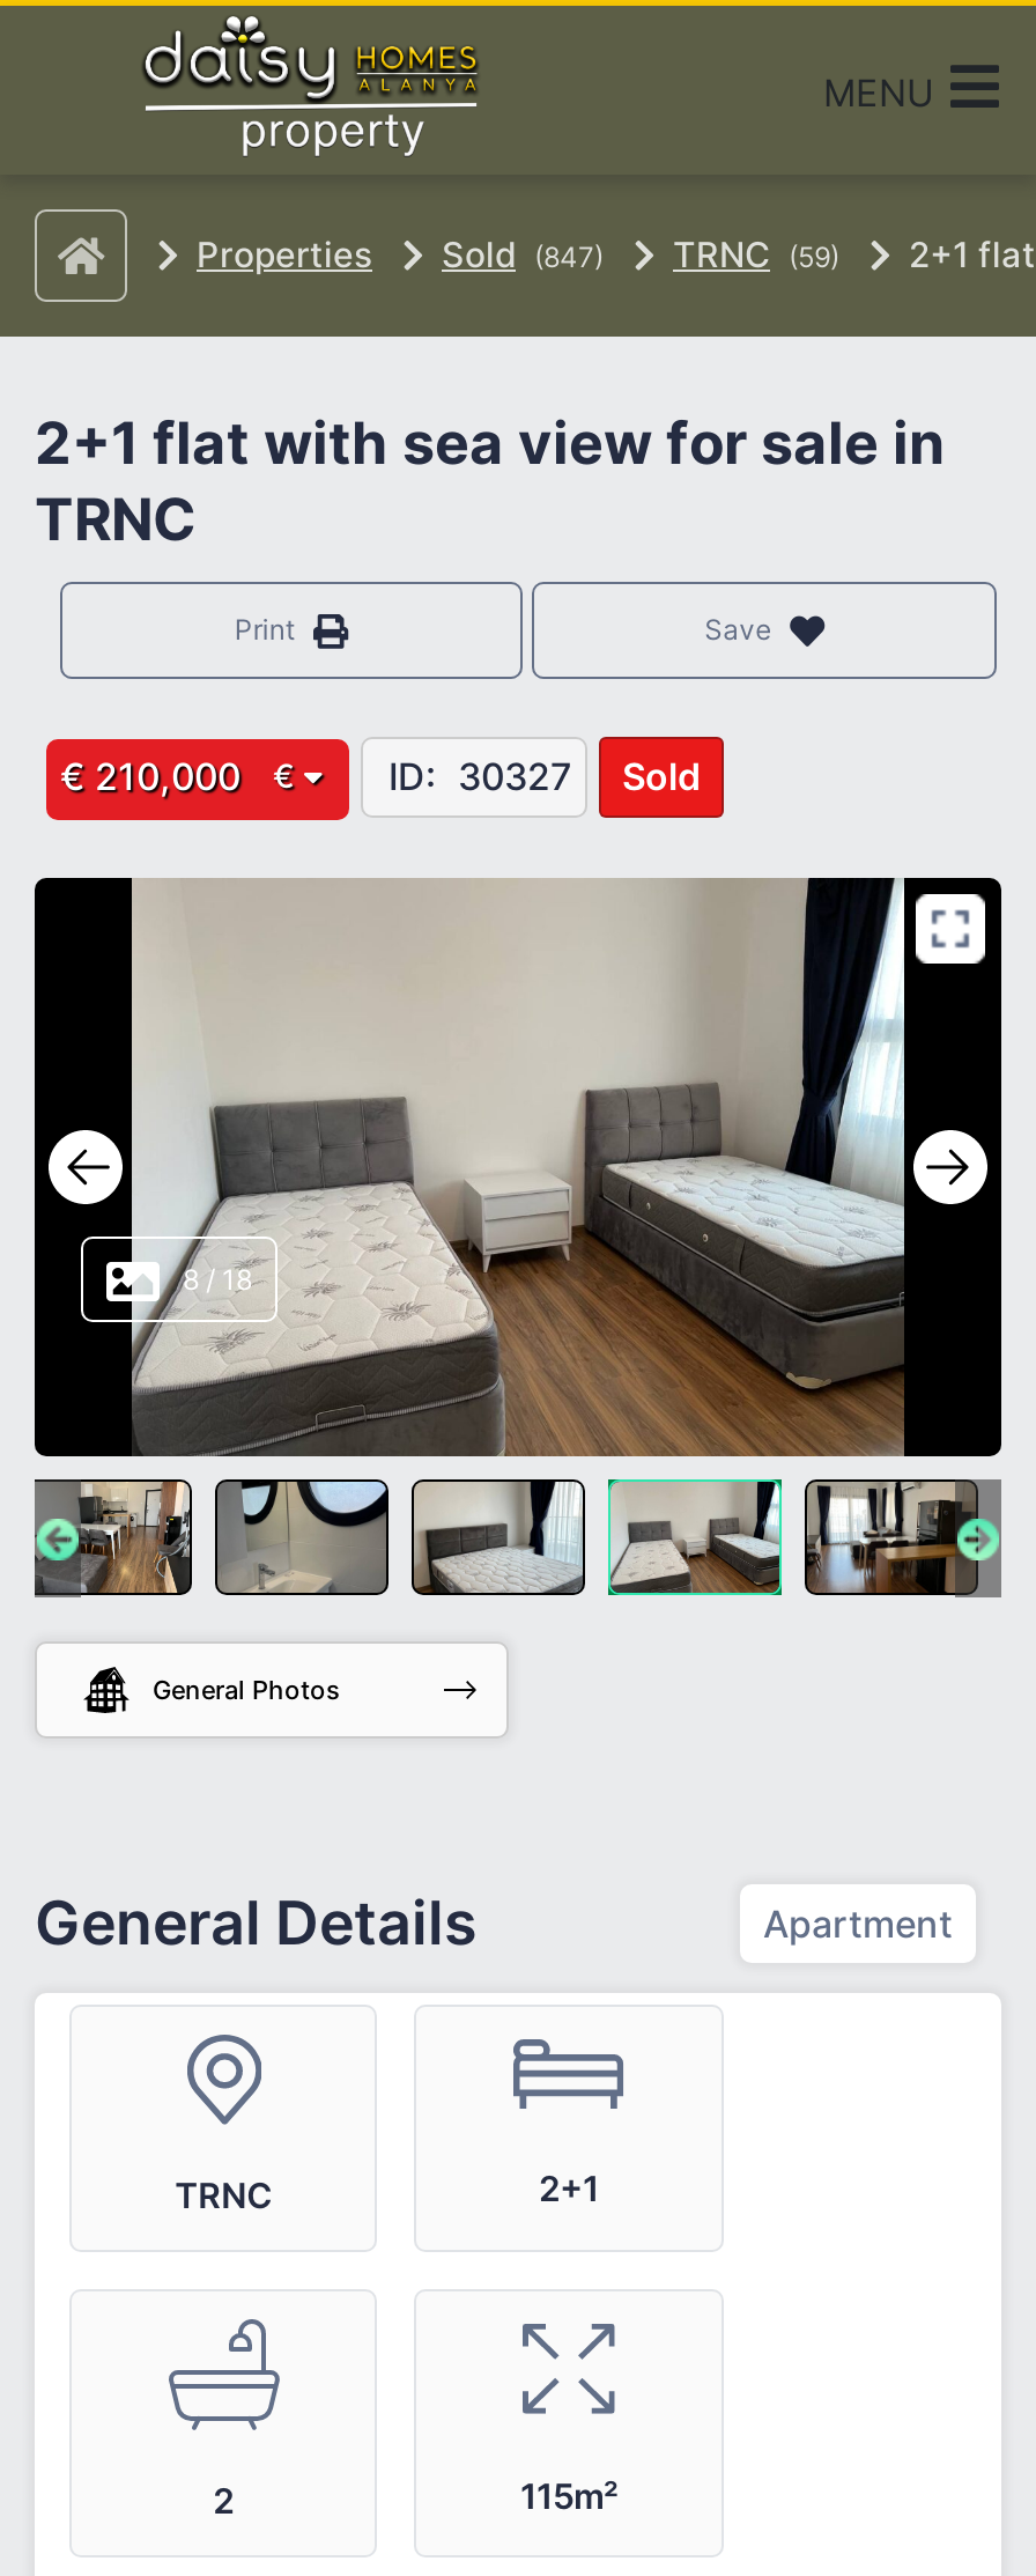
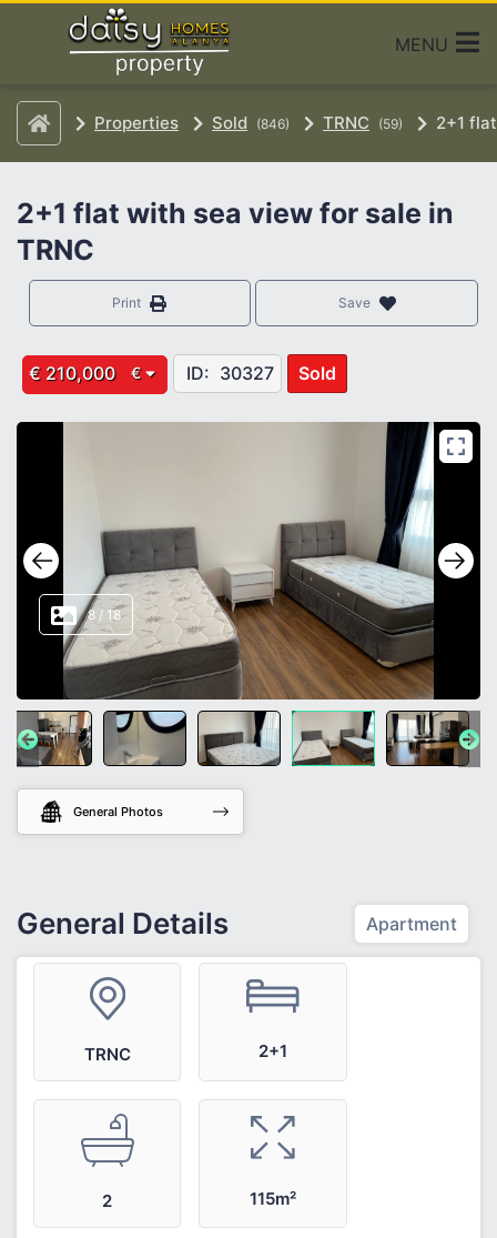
- Sold (847)
+ Sold (846)
